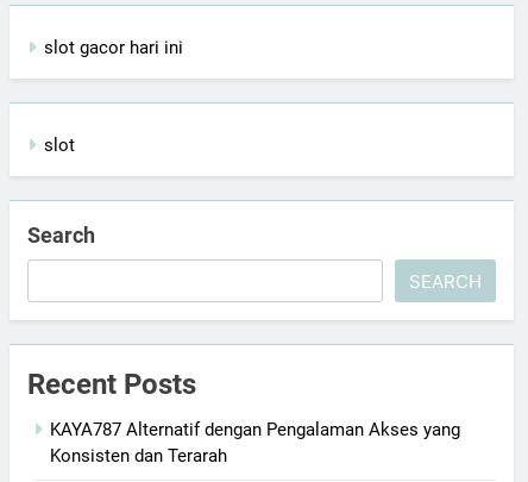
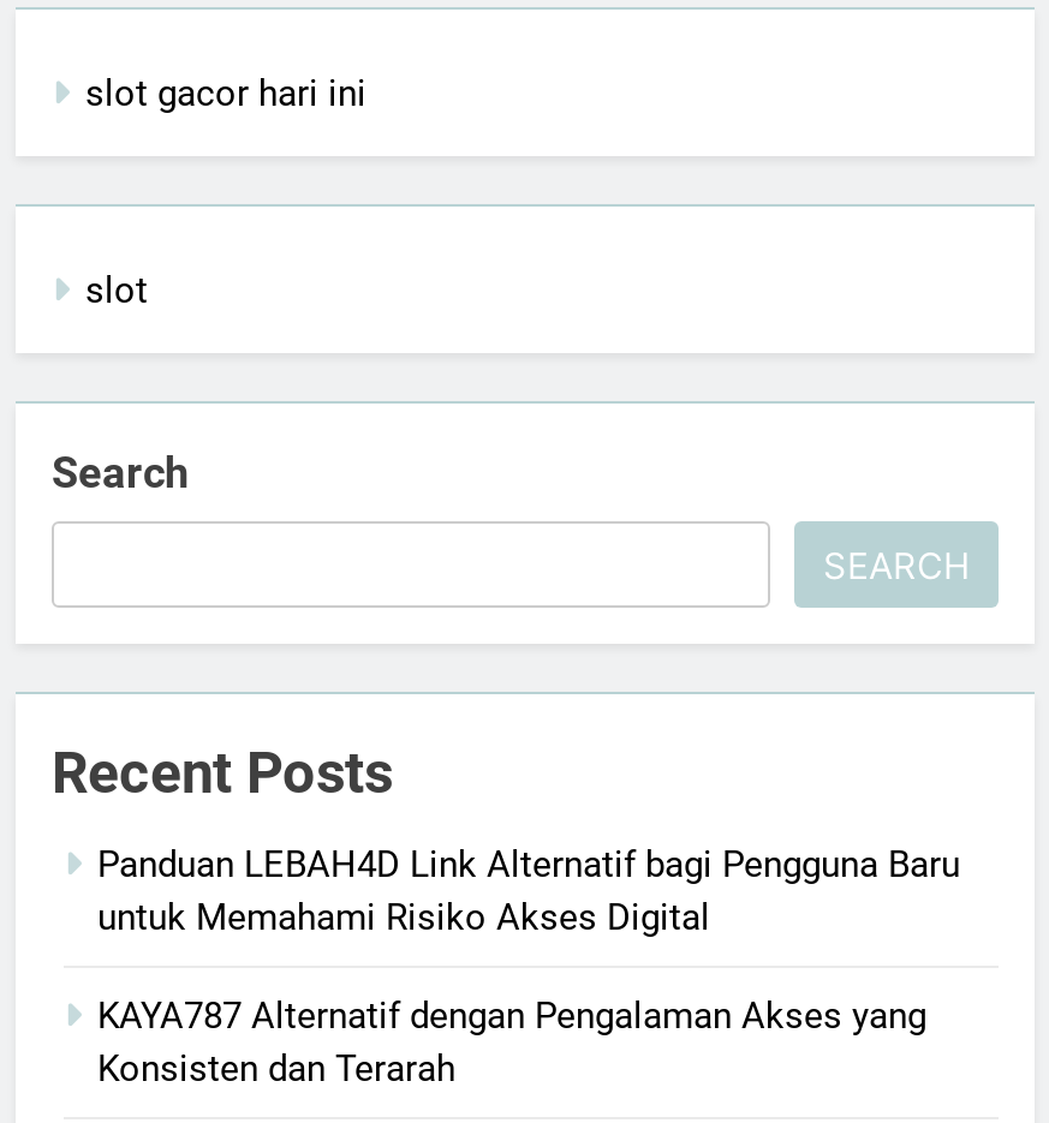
+ Panduan LEBAH4D Link Alternatif bagi Pengguna Baru
+ untuk Memahami Risiko Akses Digital
